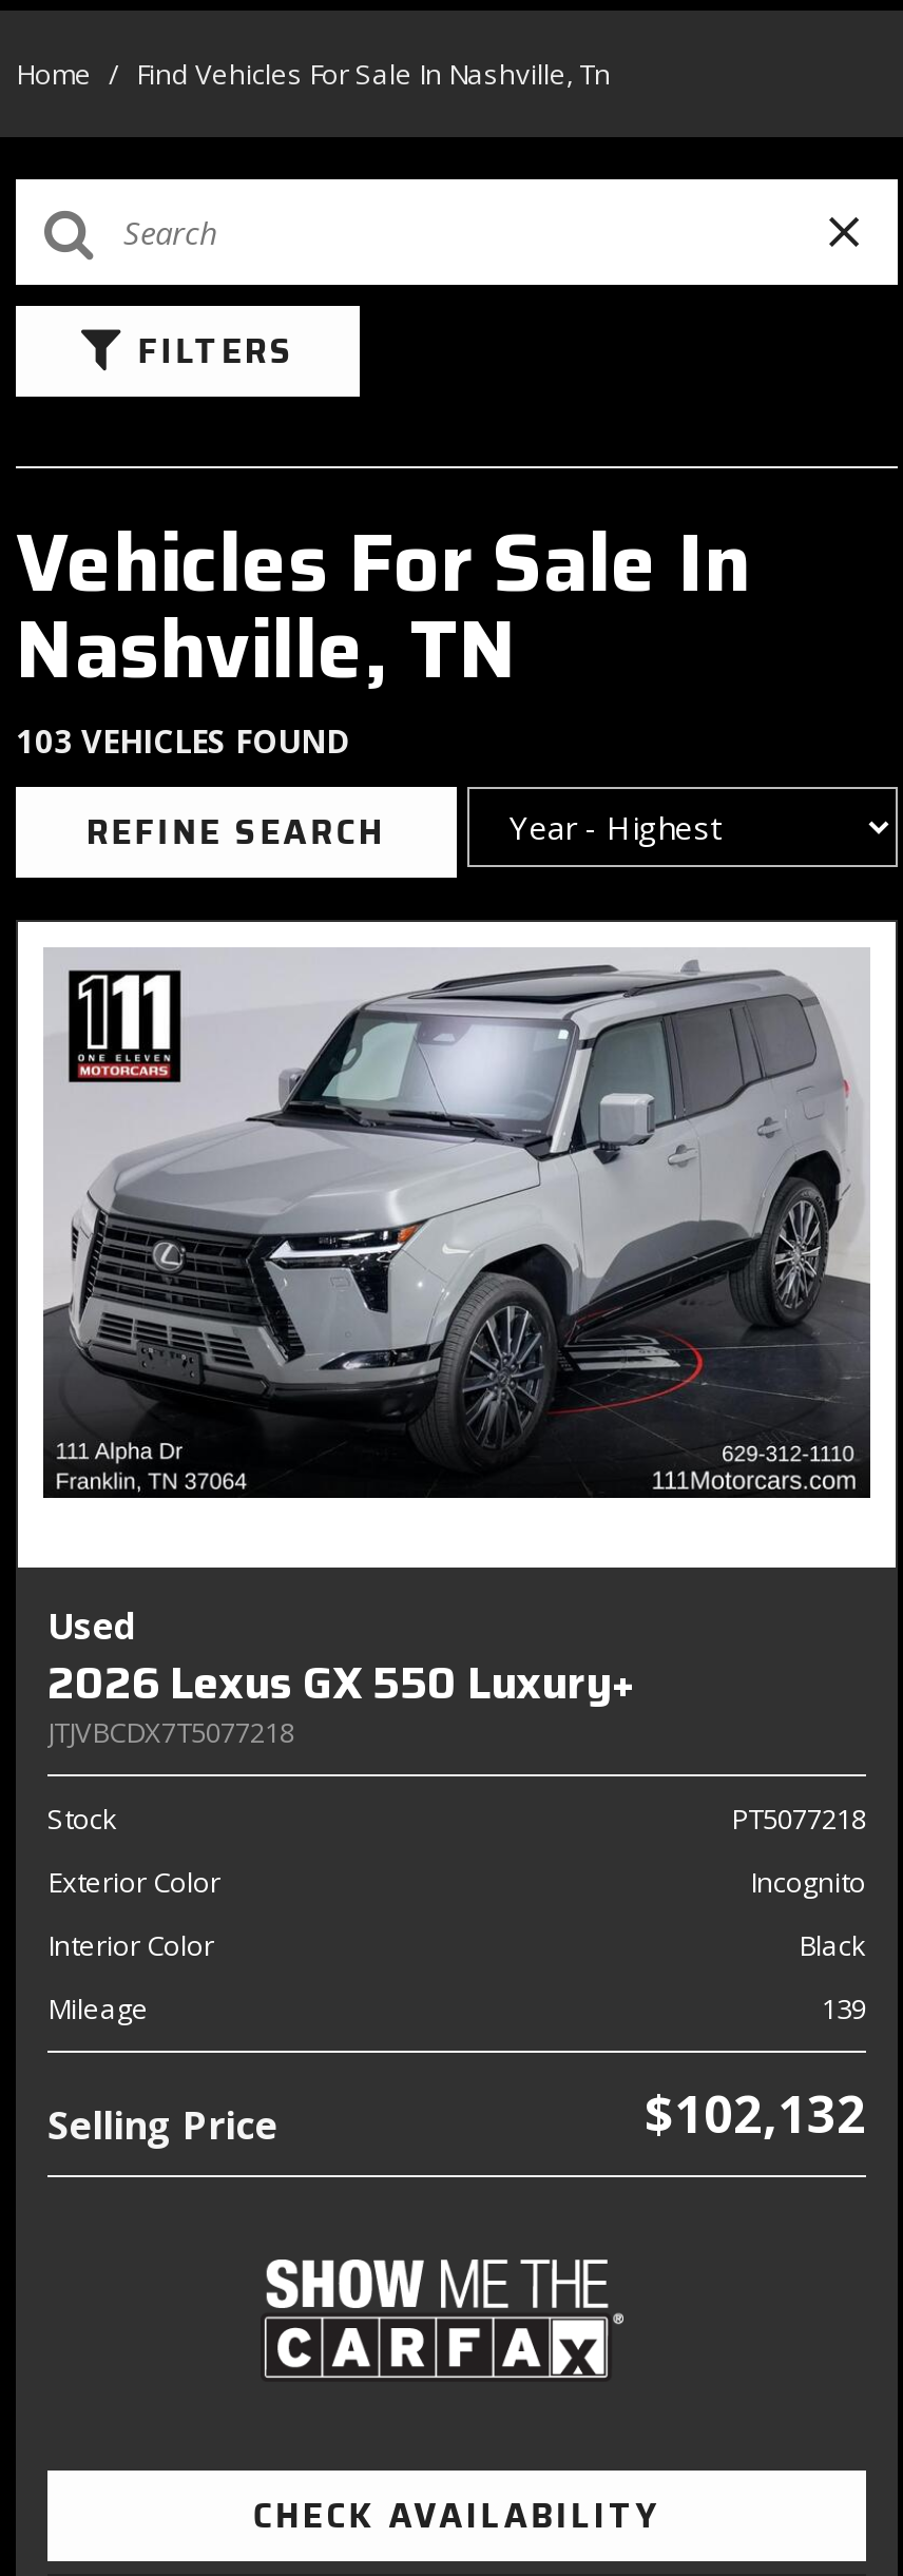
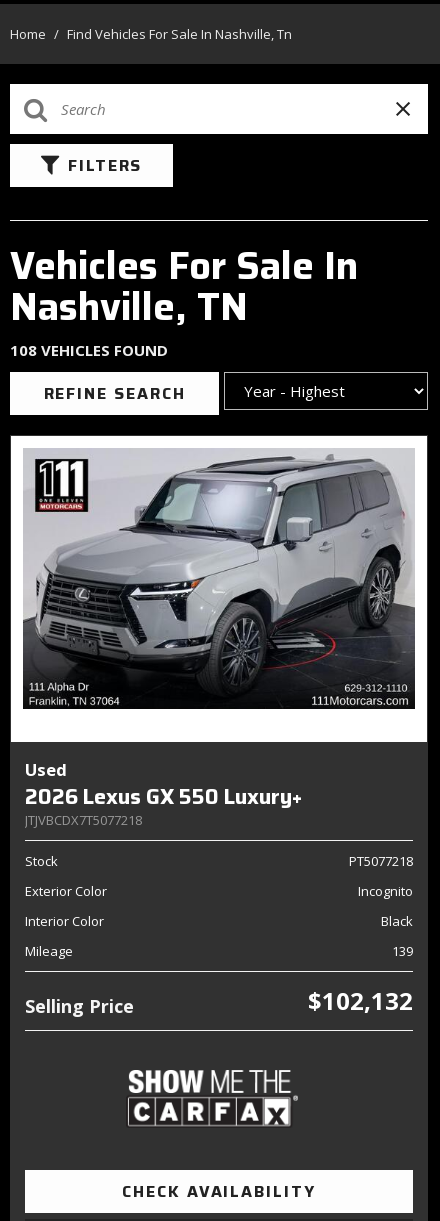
- 103 VEHICLES FOUND
+ 108 VEHICLES FOUND
